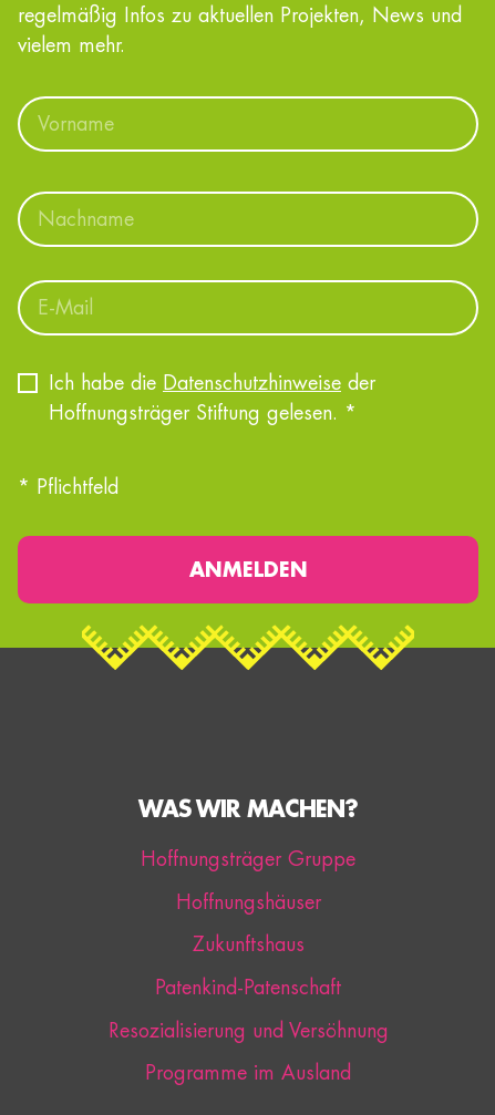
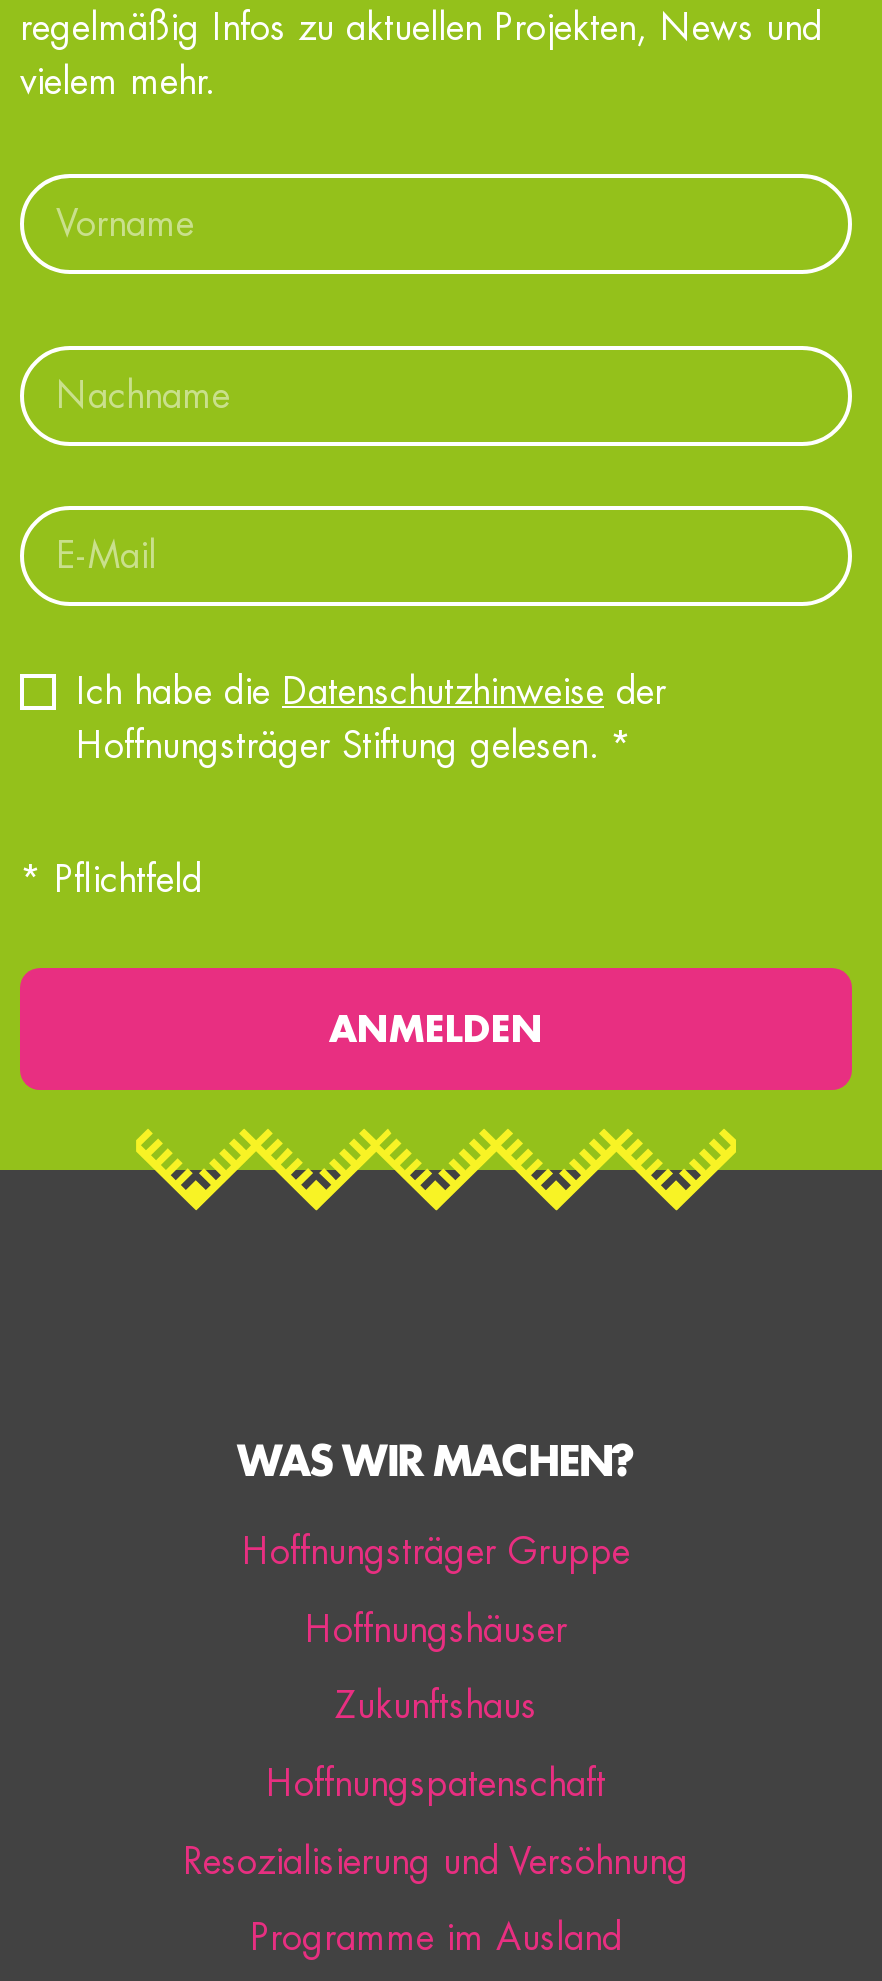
- Patenkind-Patenschaft
+ Hoffnungspatenschaft
